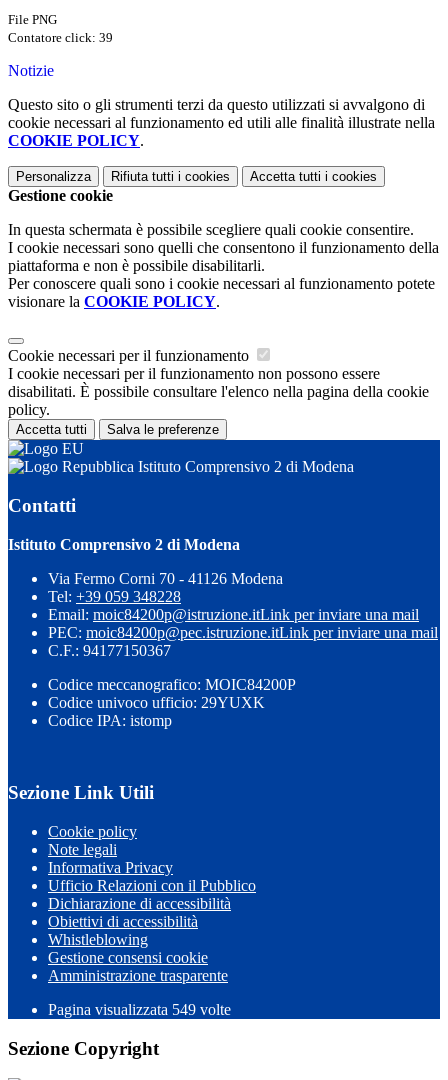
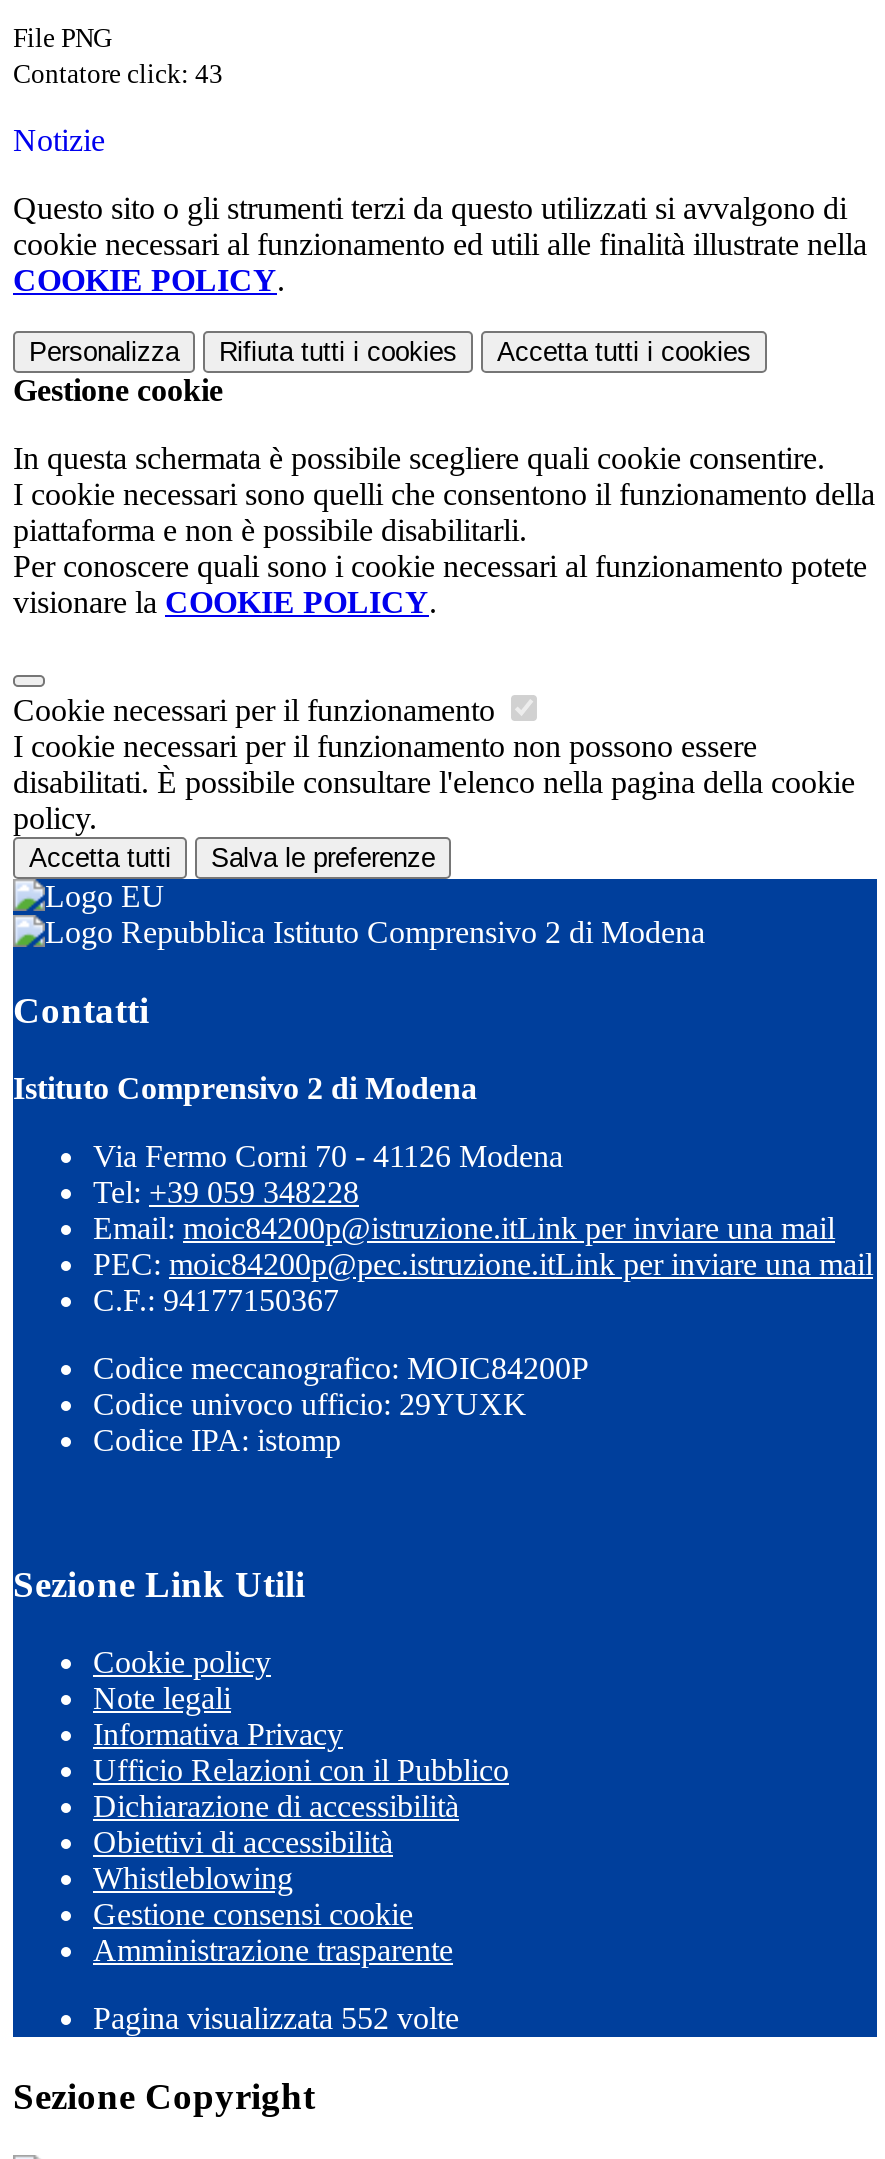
- Contatore click: 39
+ Contatore click: 43

- Pagina visualizzata 549 volte
+ Pagina visualizzata 552 volte
